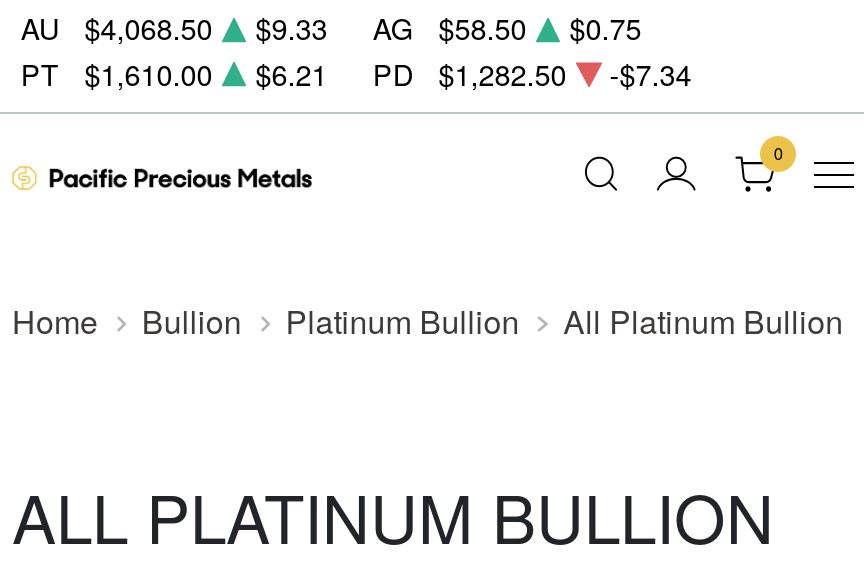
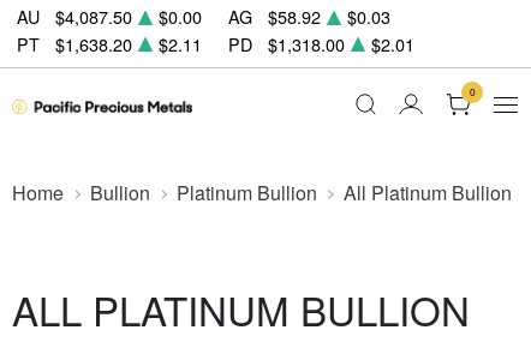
- $4,068.50
+ $4,087.50

- $9.33
+ $0.00

- $58.50
+ $58.92

- $0.75
+ $0.03

- $1,610.00
+ $1,638.20

- $6.21
+ $2.11

- $1,282.50
+ $1,318.00

- -$7.34
+ $2.01
